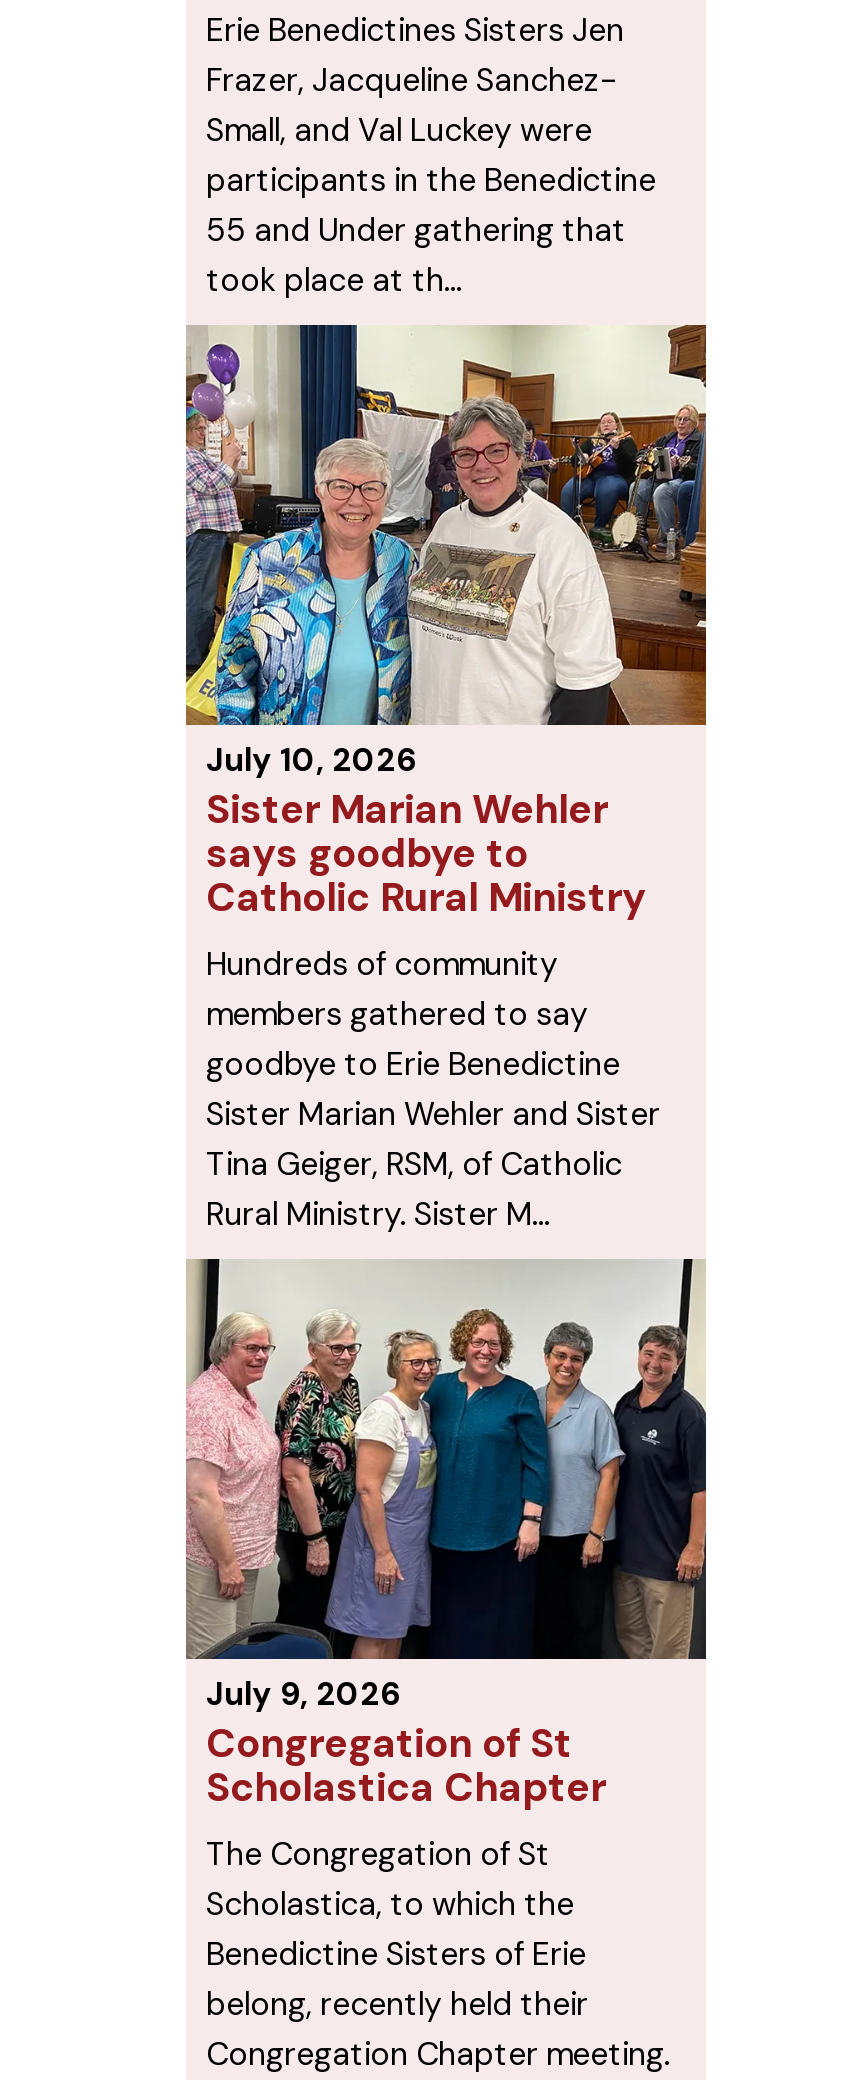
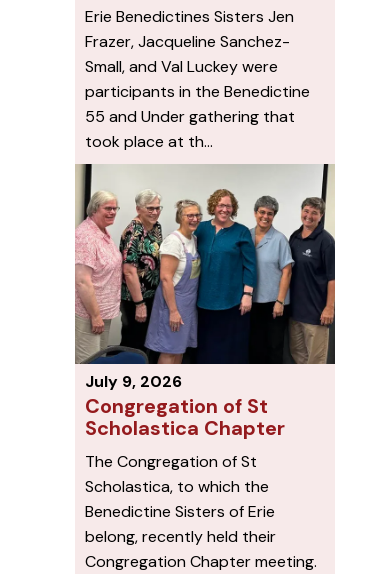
- [image]
- July 10, 2026
- Sister Marian Wehler
- says goodbye to
- Catholic Rural Ministry
- Hundreds of community
- members gathered to say
- goodbye to Erie Benedictine
- Sister Marian Wehler and Sister
- Tina Geiger, RSM, of Catholic
- Rural Ministry. Sister M...
